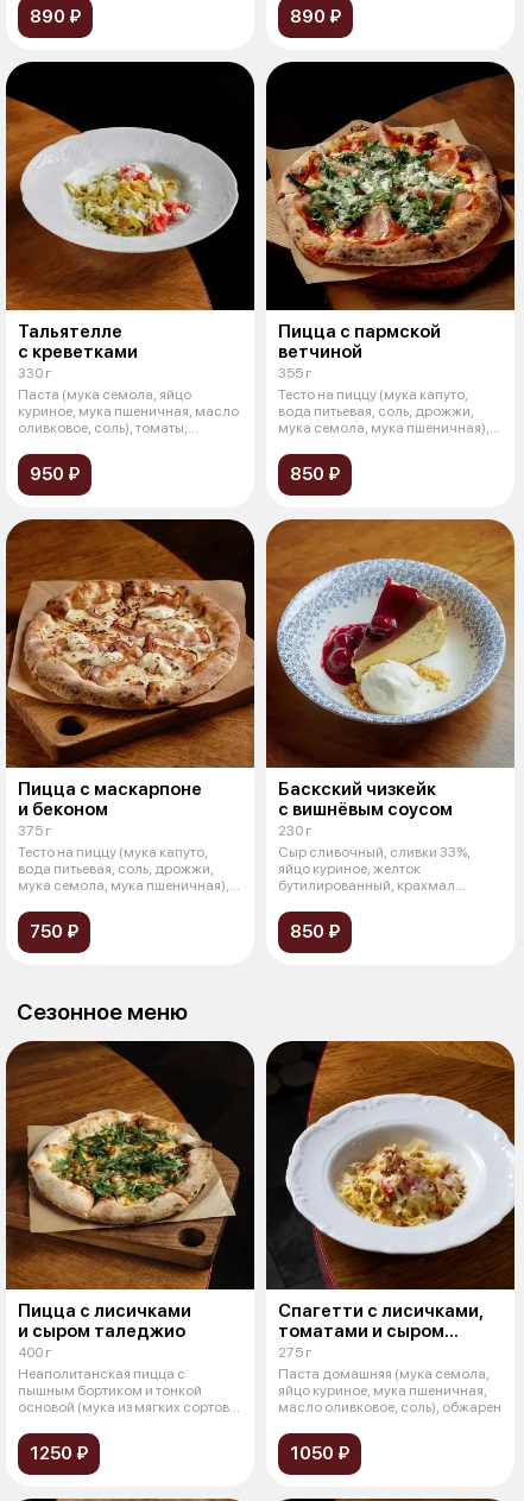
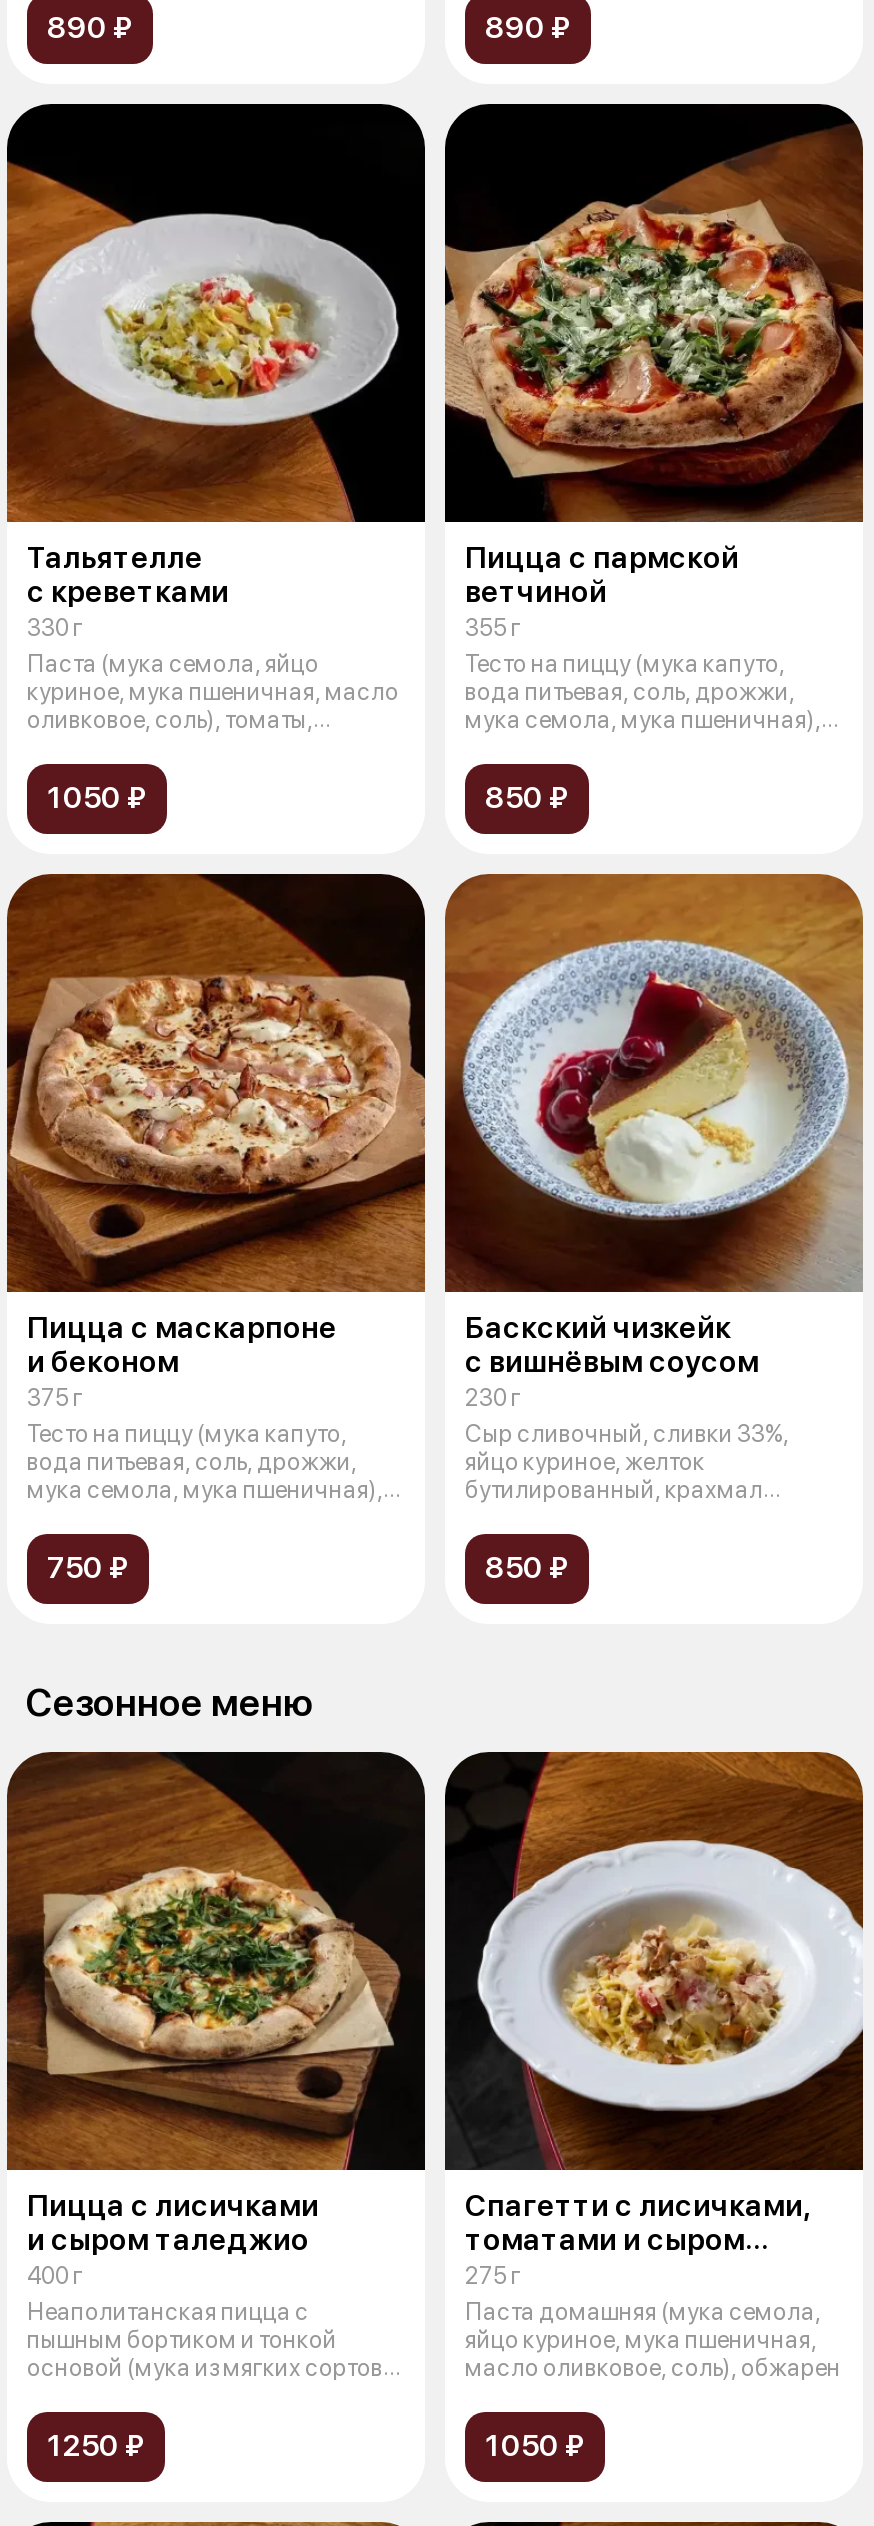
- 950 ₽
+ 1050 ₽
